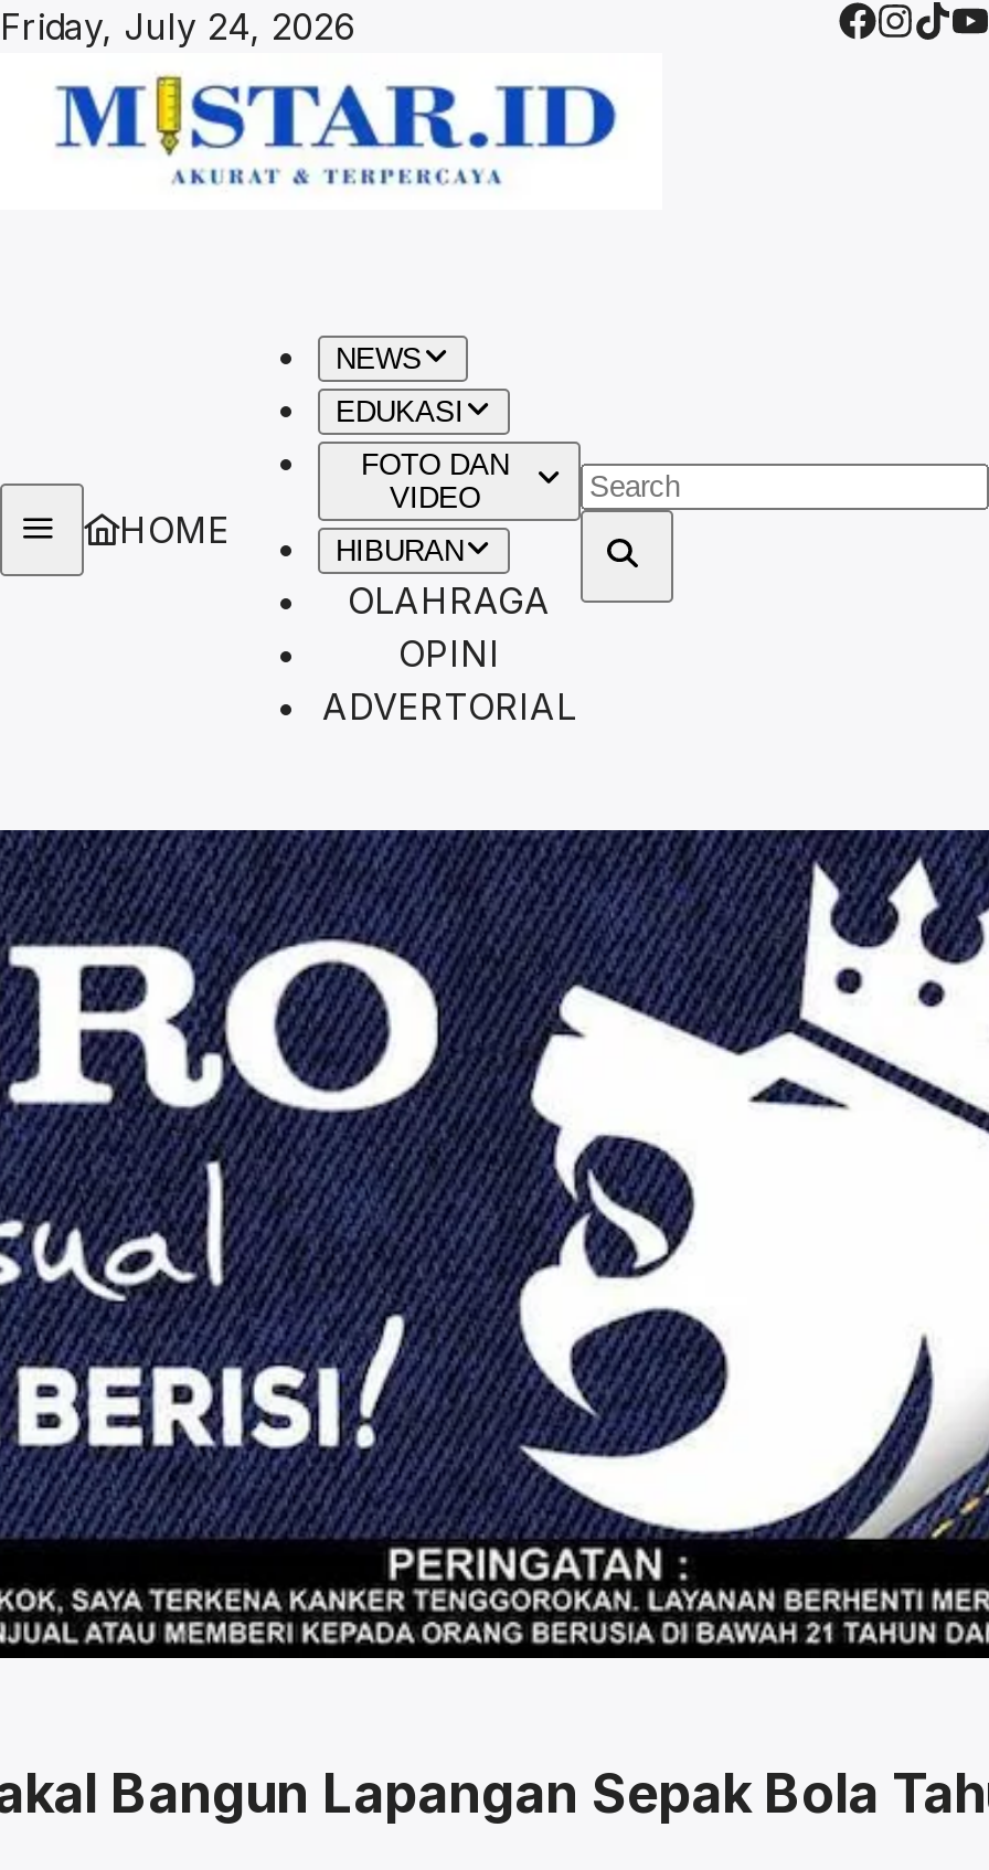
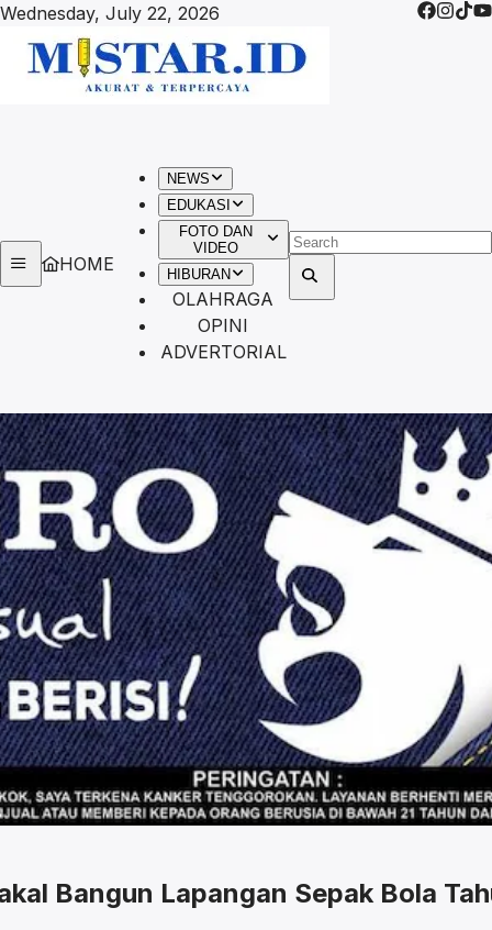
- Friday, July 24, 2026
+ Wednesday, July 22, 2026
